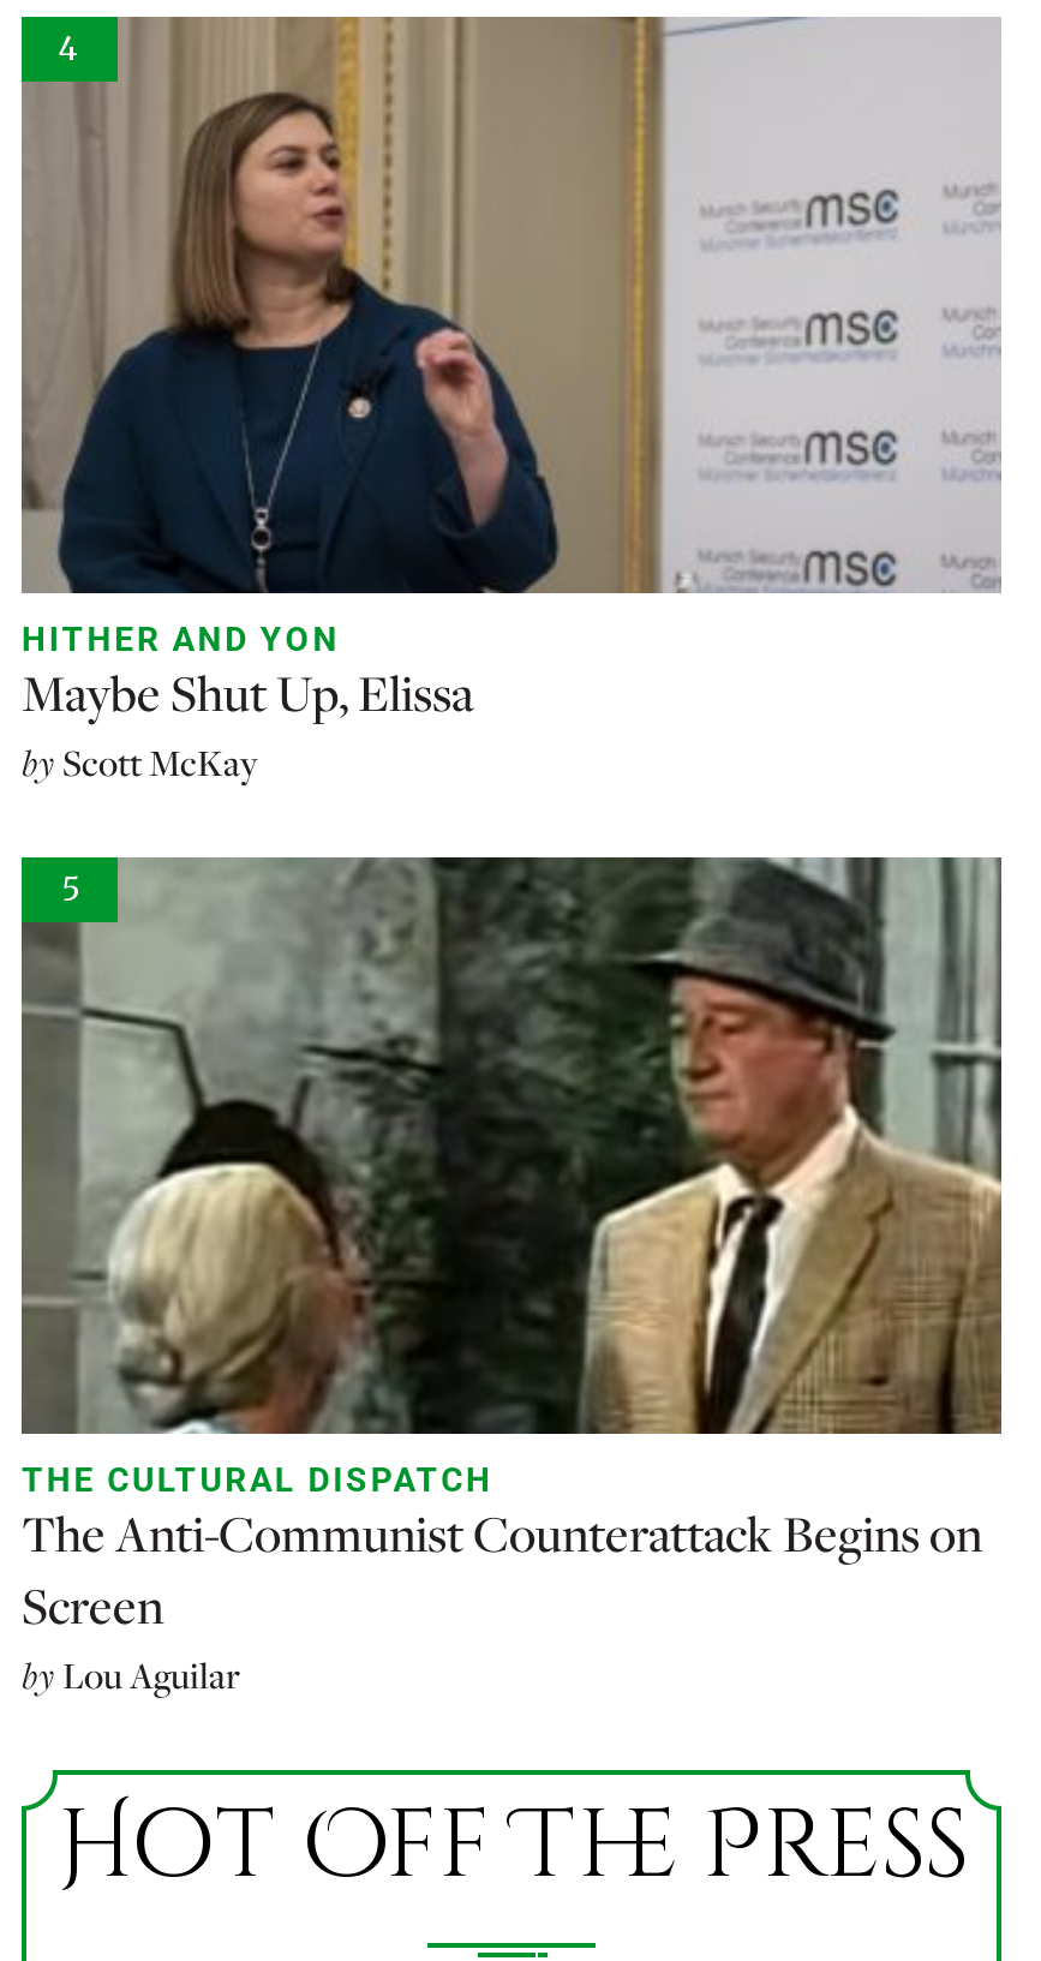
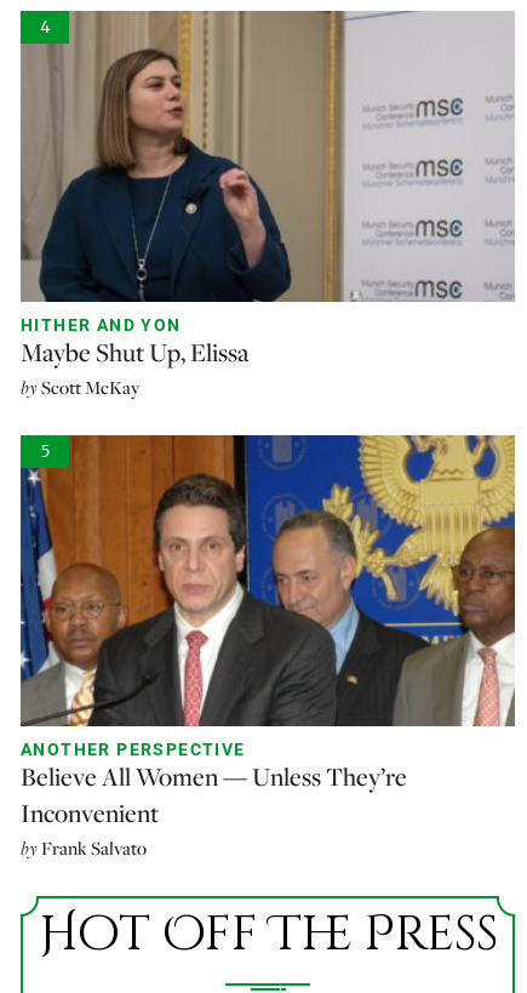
- [image]
- THE CULTURAL DISPATCH
- The Anti-Communist Counterattack Begins on
- Screen
- by Lou Aguilar
+ [image]
+ ANOTHER PERSPECTIVE
+ Believe All Women — Unless They’re
+ Inconvenient
+ by Frank Salvato
